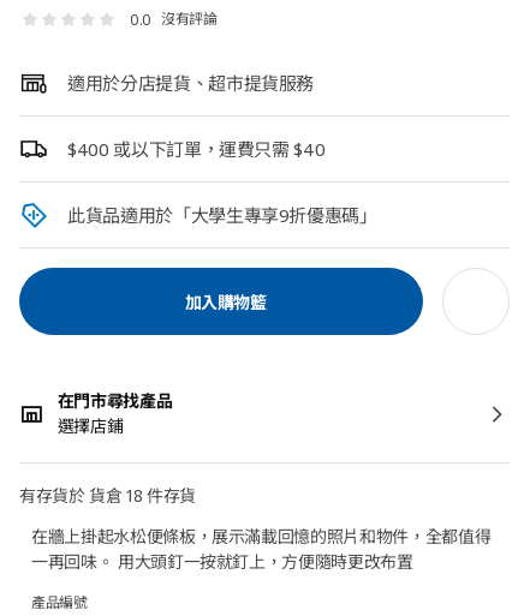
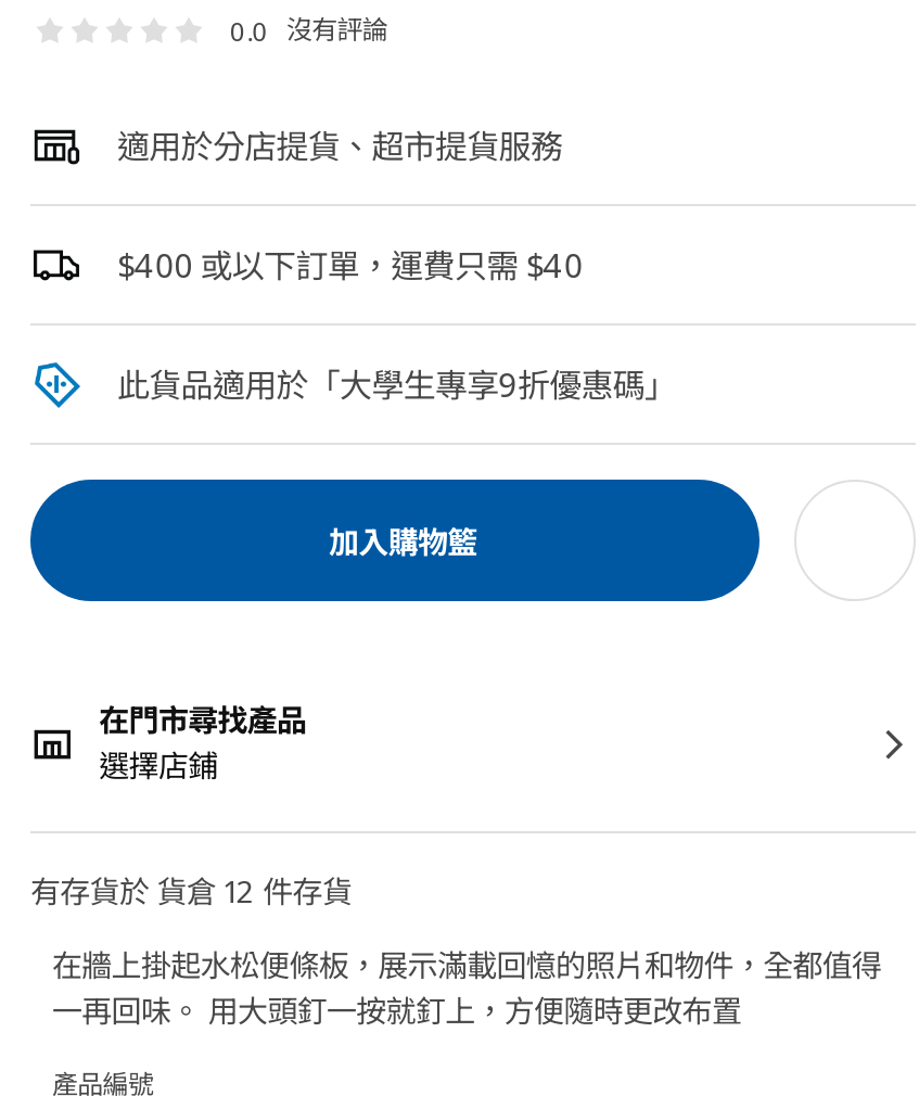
- 有存貨於 貨倉 18 件存貨
+ 有存貨於 貨倉 12 件存貨
